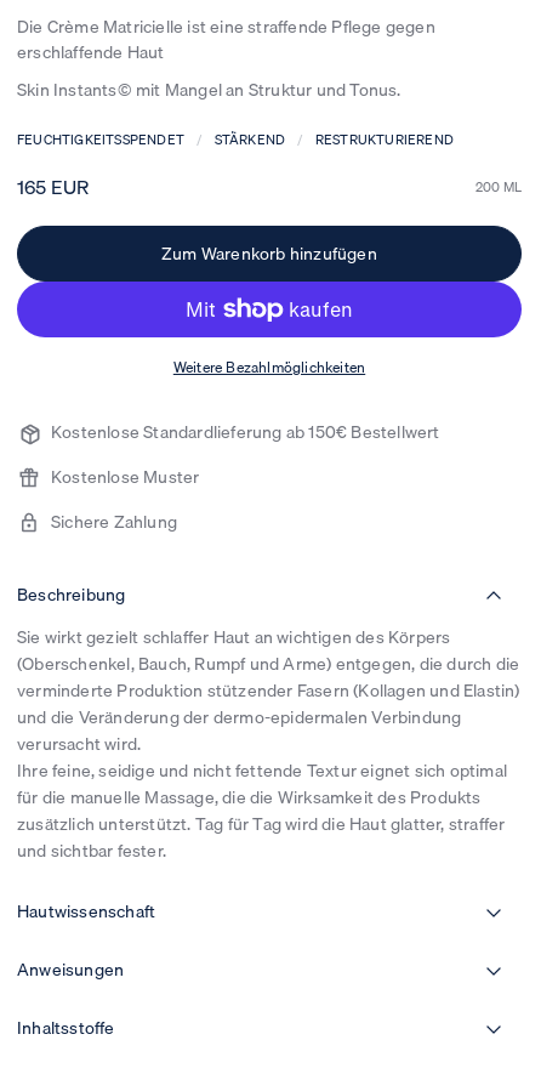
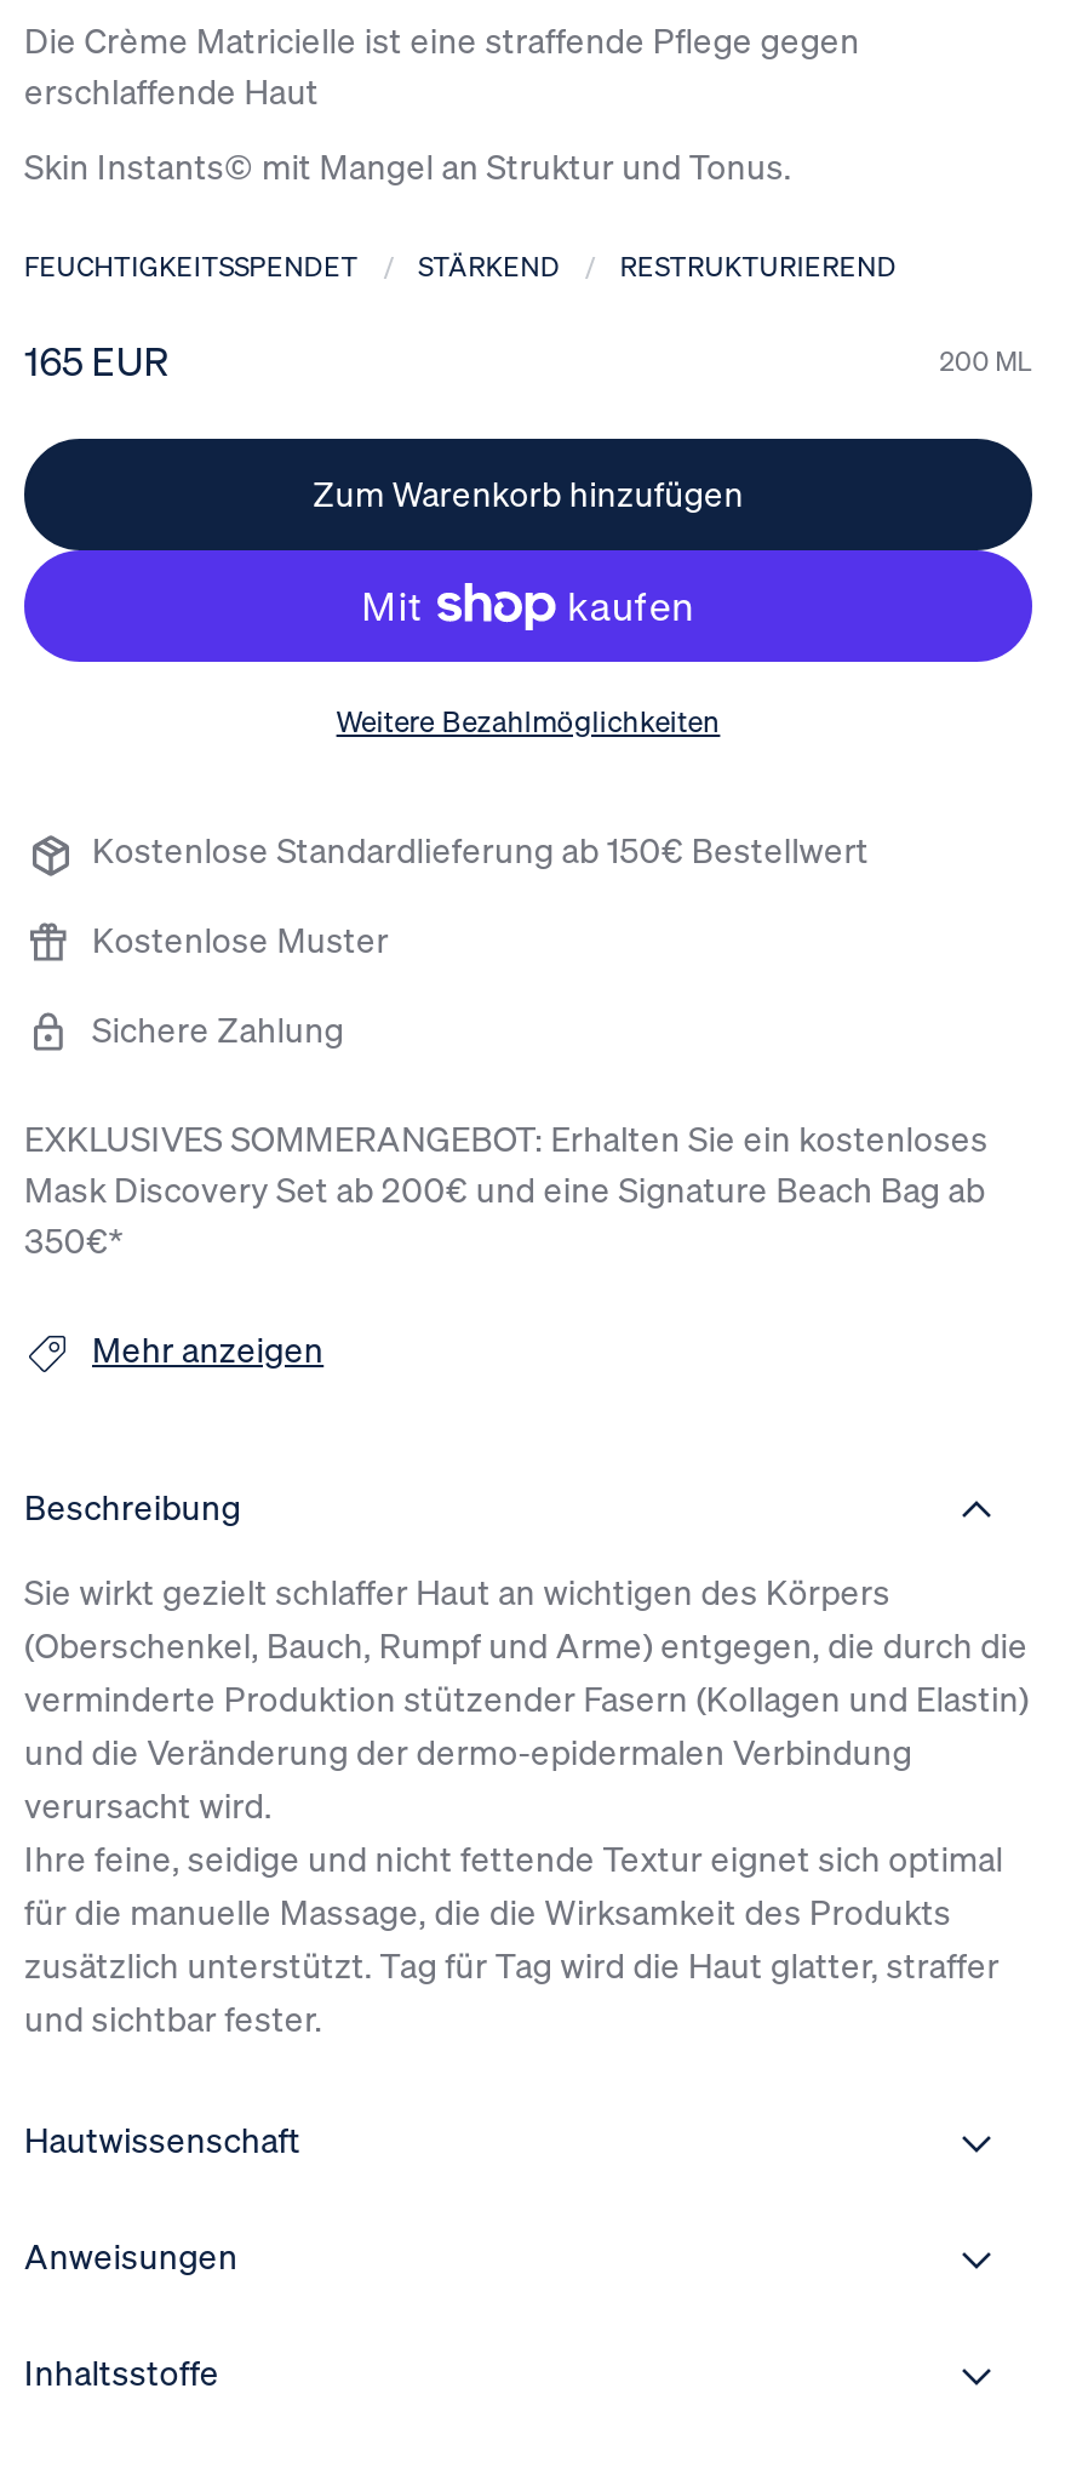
+ EXKLUSIVES SOMMERANGEBOT: Erhalten Sie ein kostenloses
+ Mask Discovery Set ab 200€ und eine Signature Beach Bag ab
+ 350€*
+ Mehr anzeigen
